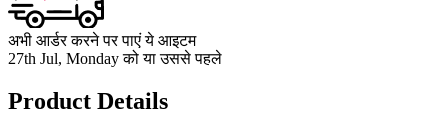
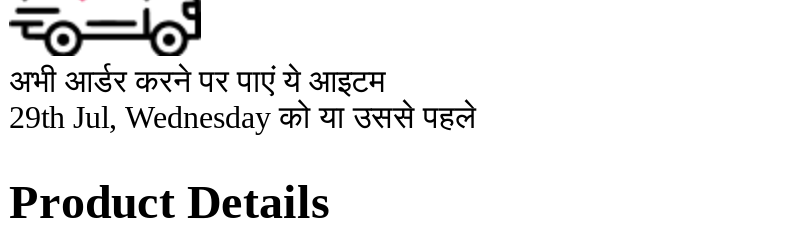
- 27th Jul, Monday को या उससे पहले
+ 29th Jul, Wednesday को या उससे पहले
